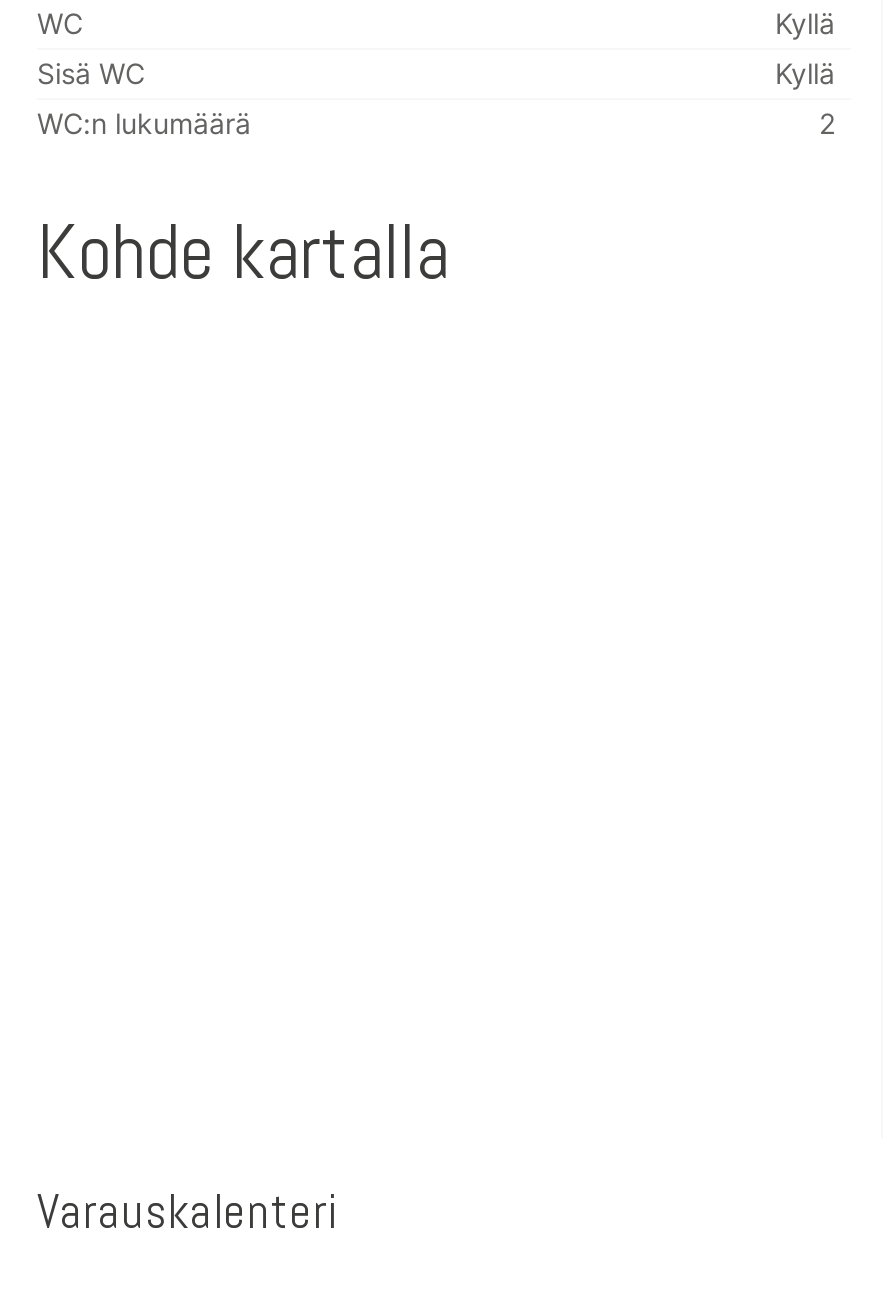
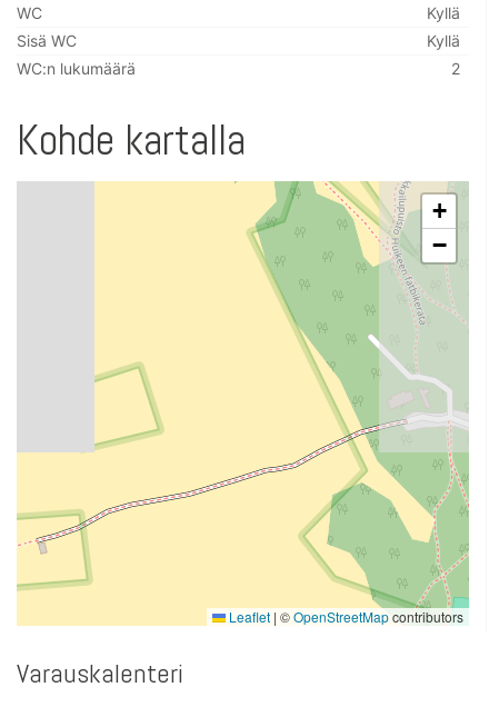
+ [image]
